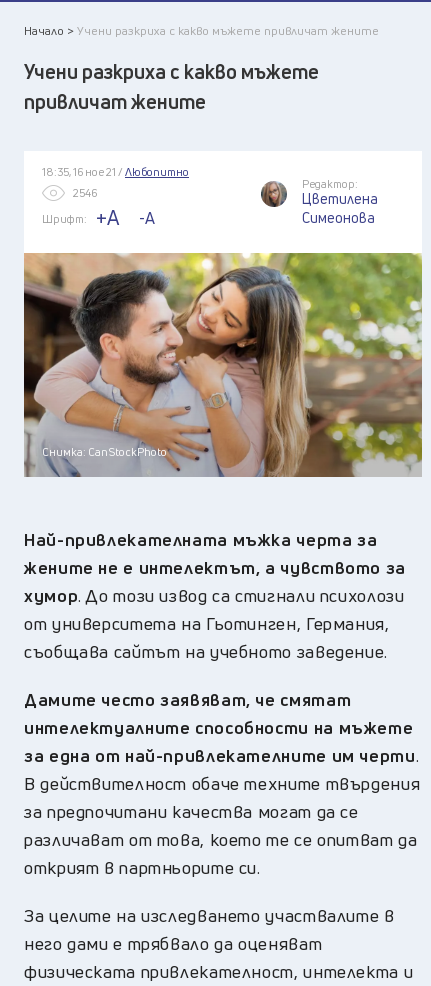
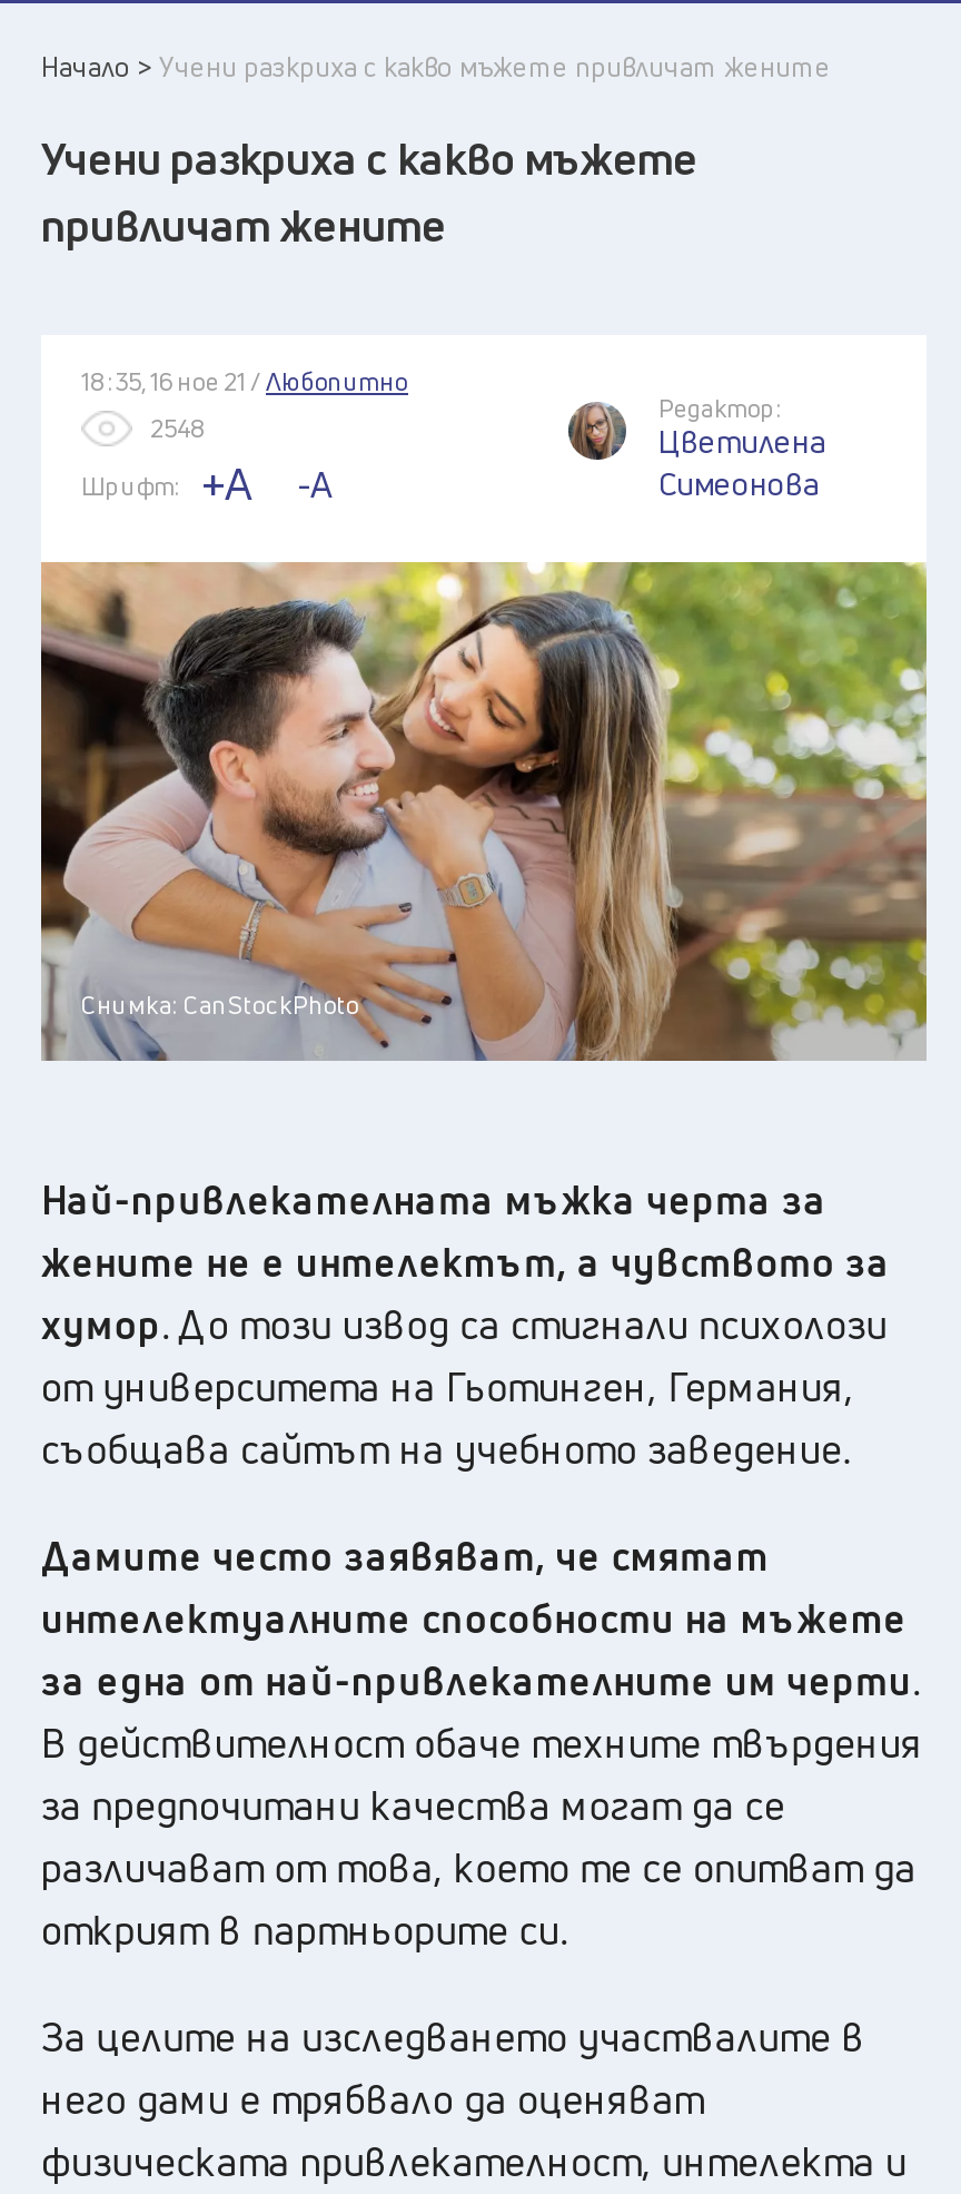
- 2546
+ 2548
